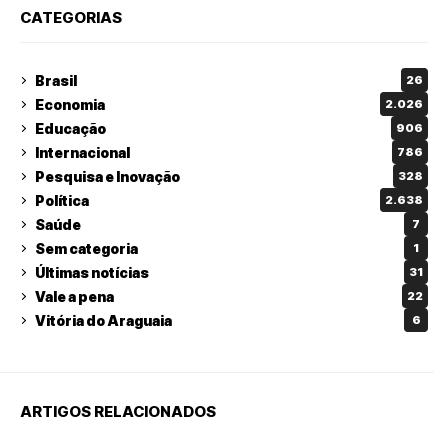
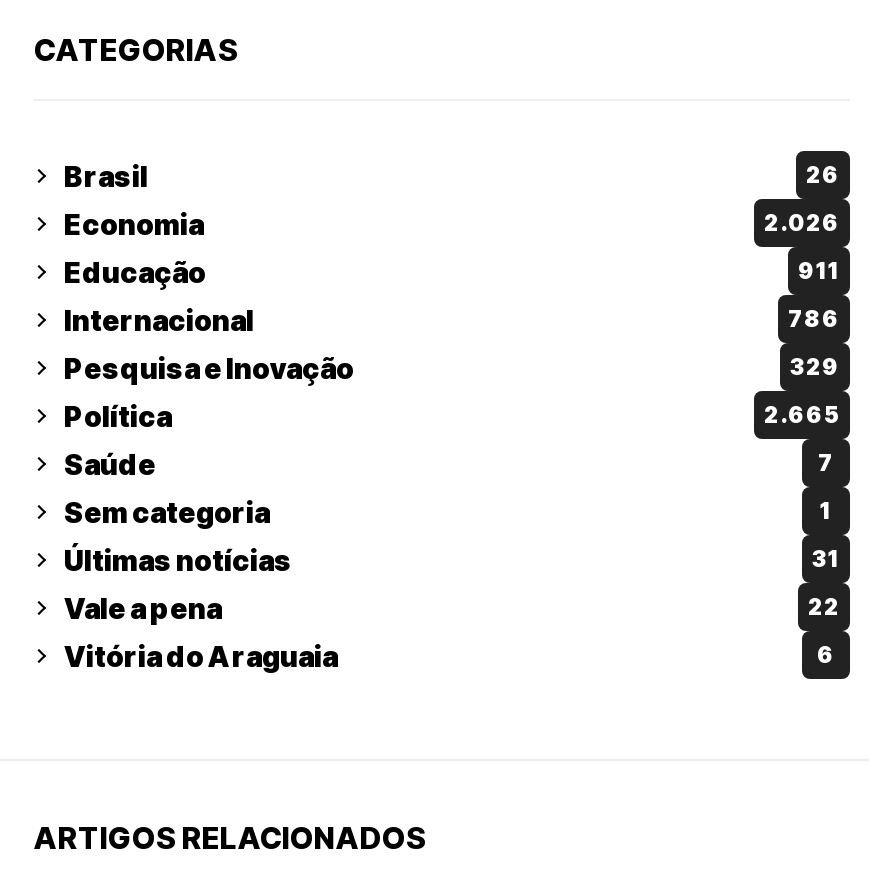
- 906
+ 911

- 328
+ 329

- 2.638
+ 2.665
